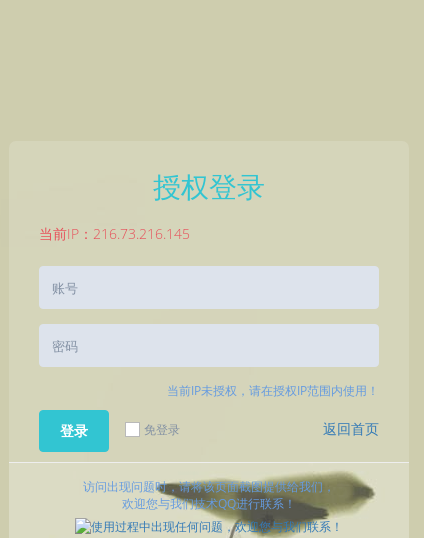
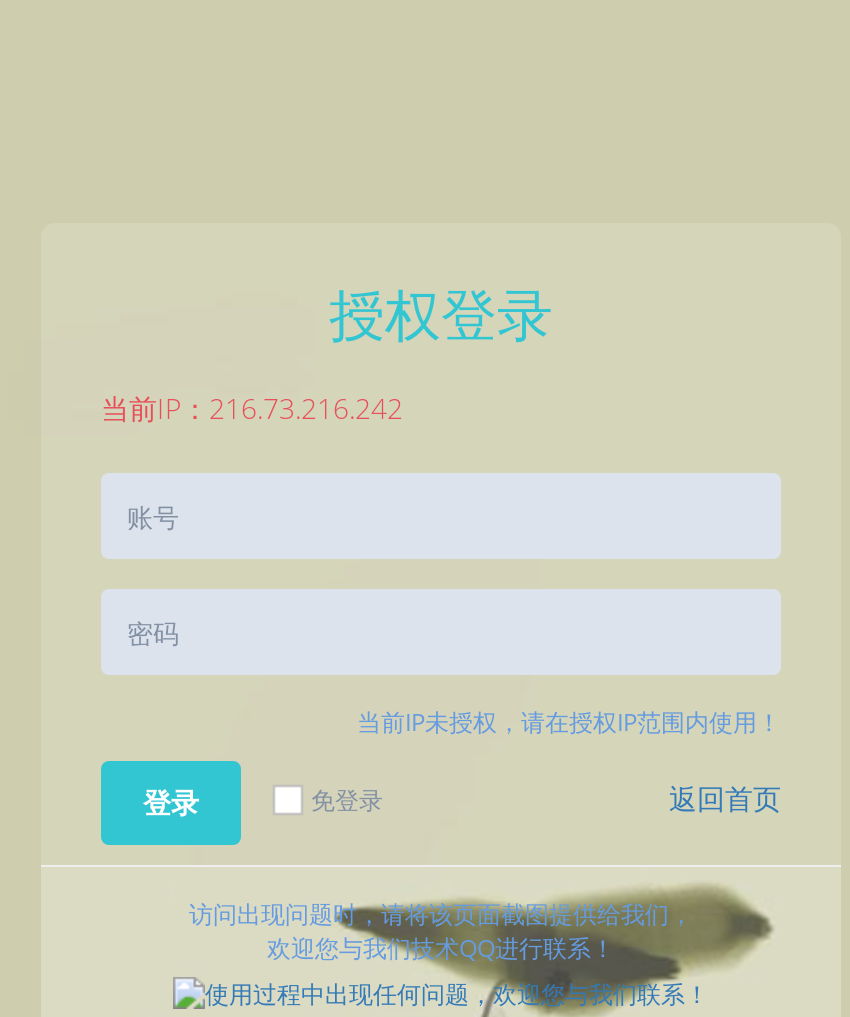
- 当前IP：216.73.216.145
+ 当前IP：216.73.216.242
